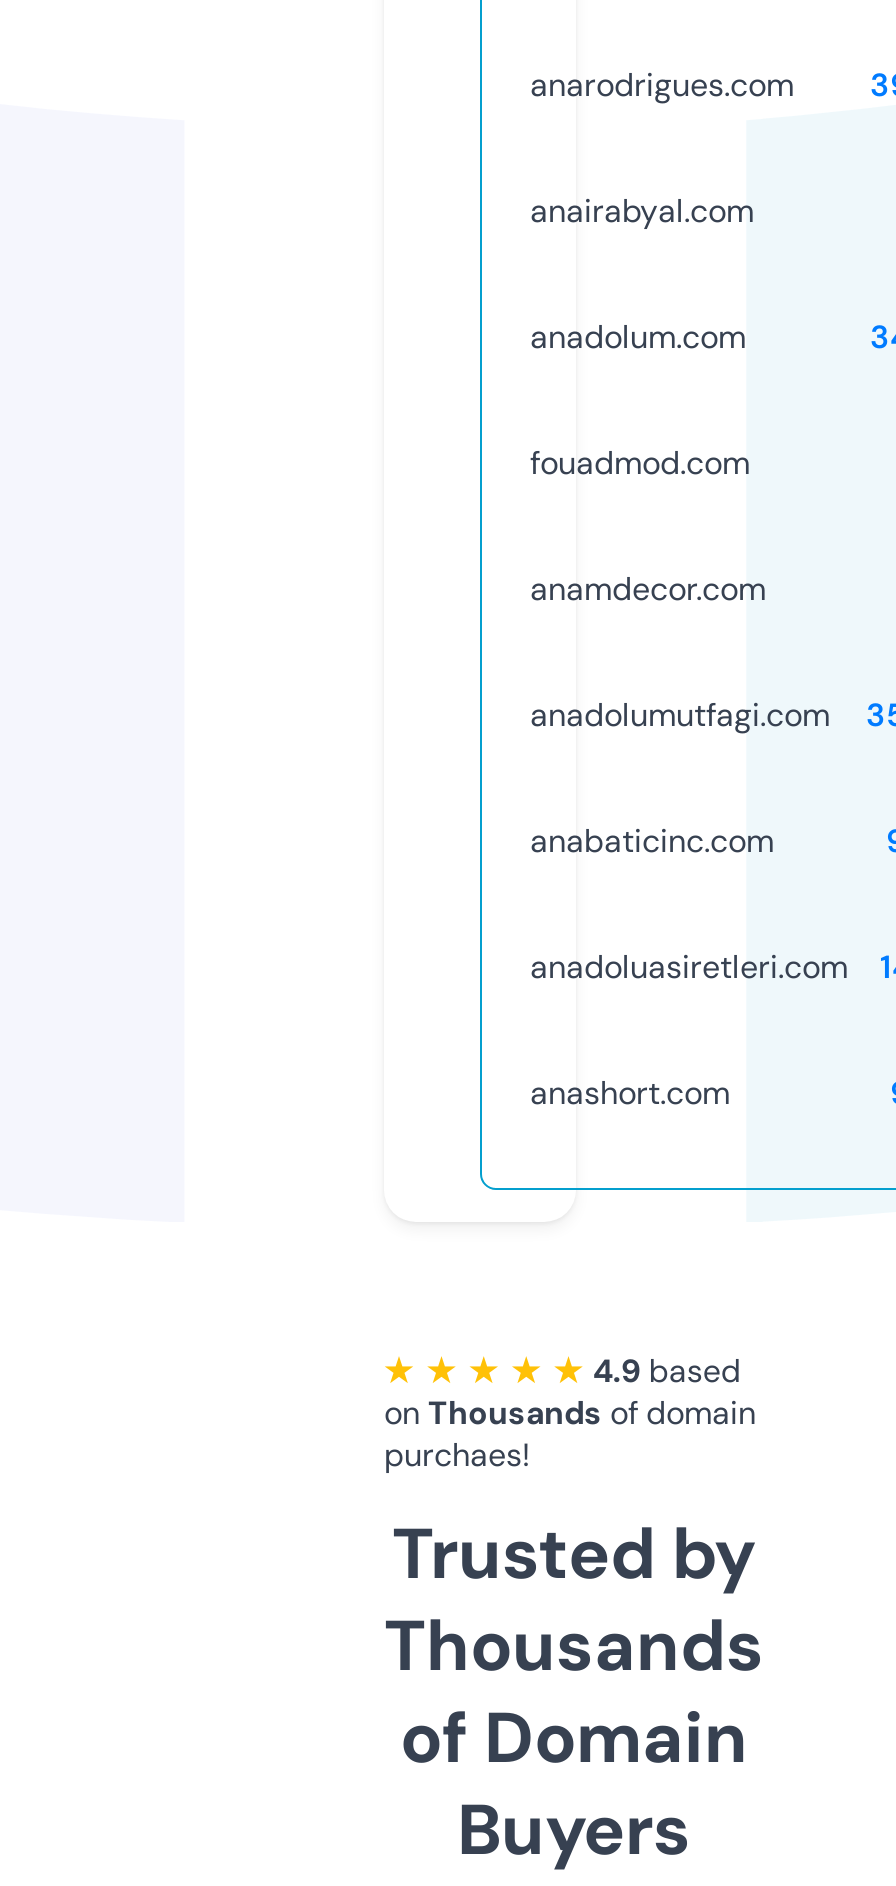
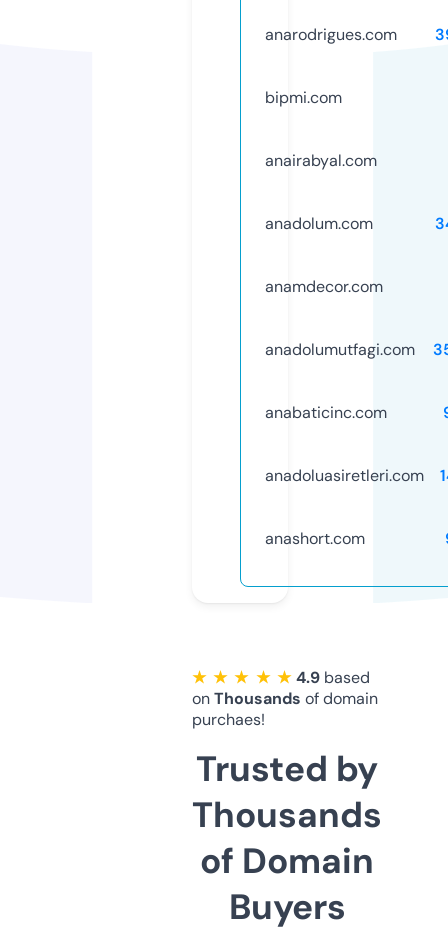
+ bipmi.com

moved down: anairabyal.com | anadolum.com

- fouadmod.com
